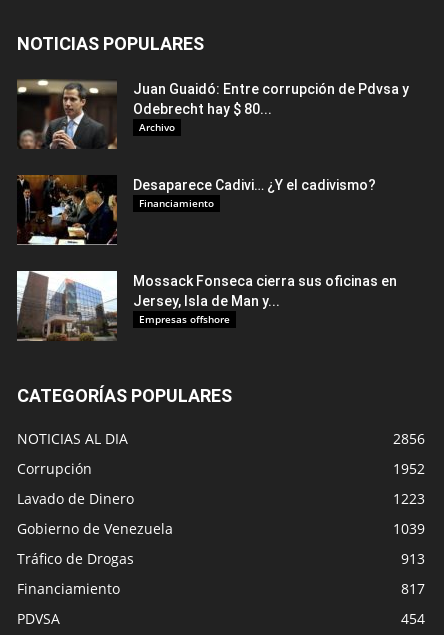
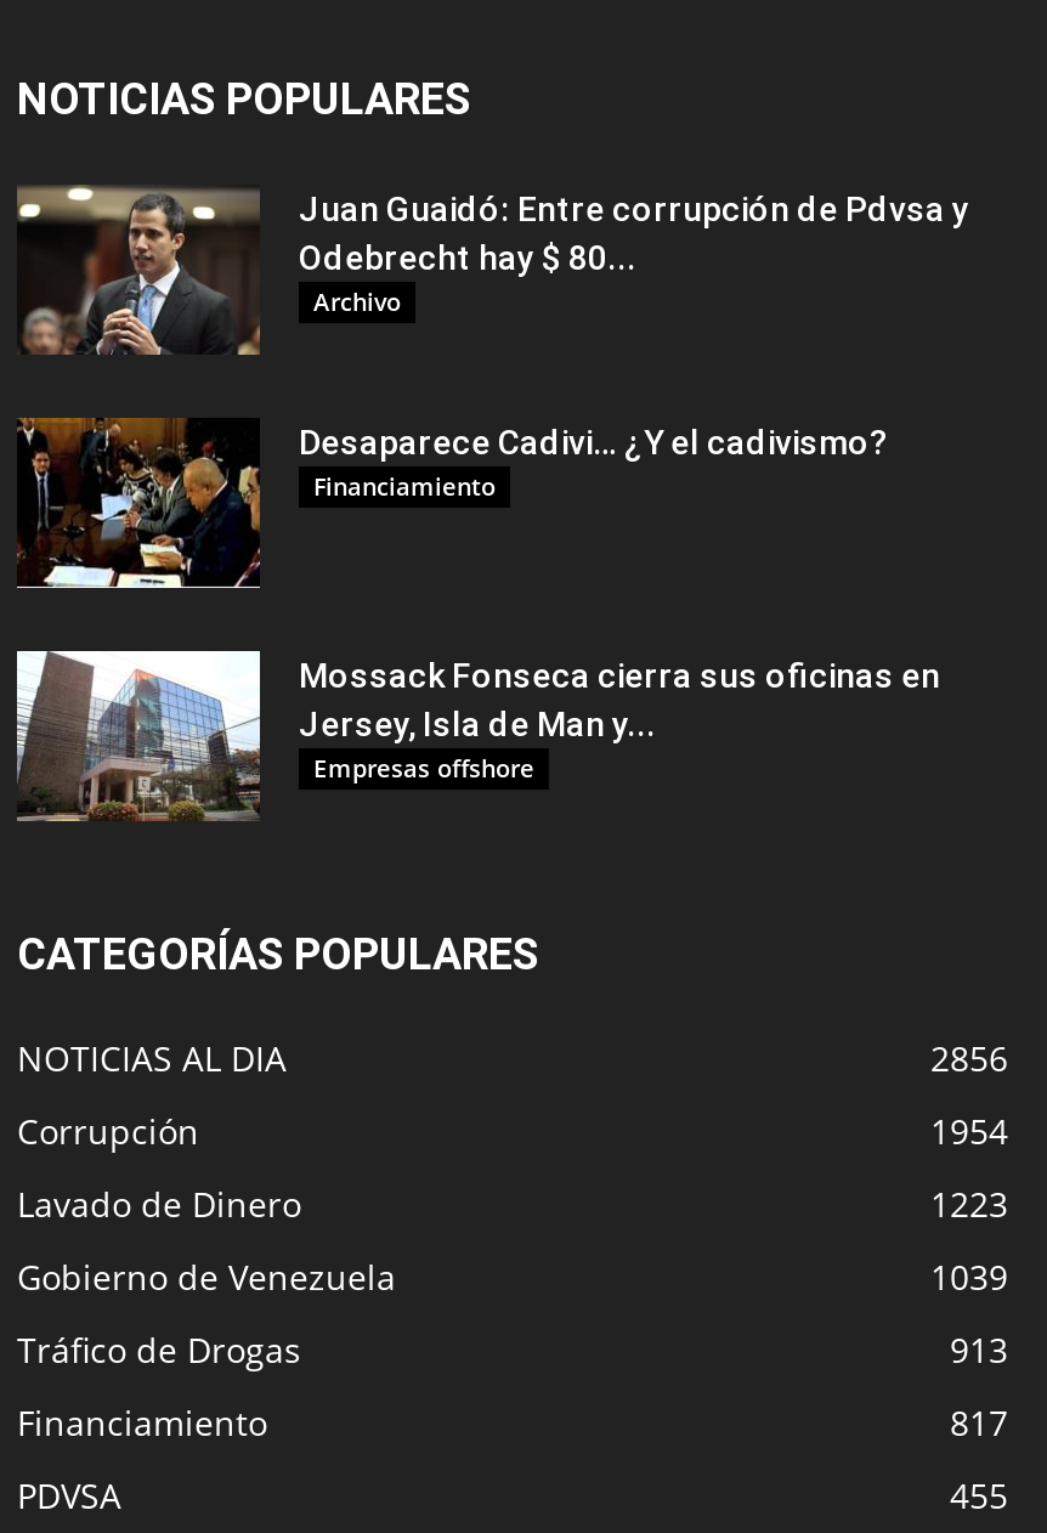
- 1952
+ 1954

- 454
+ 455
